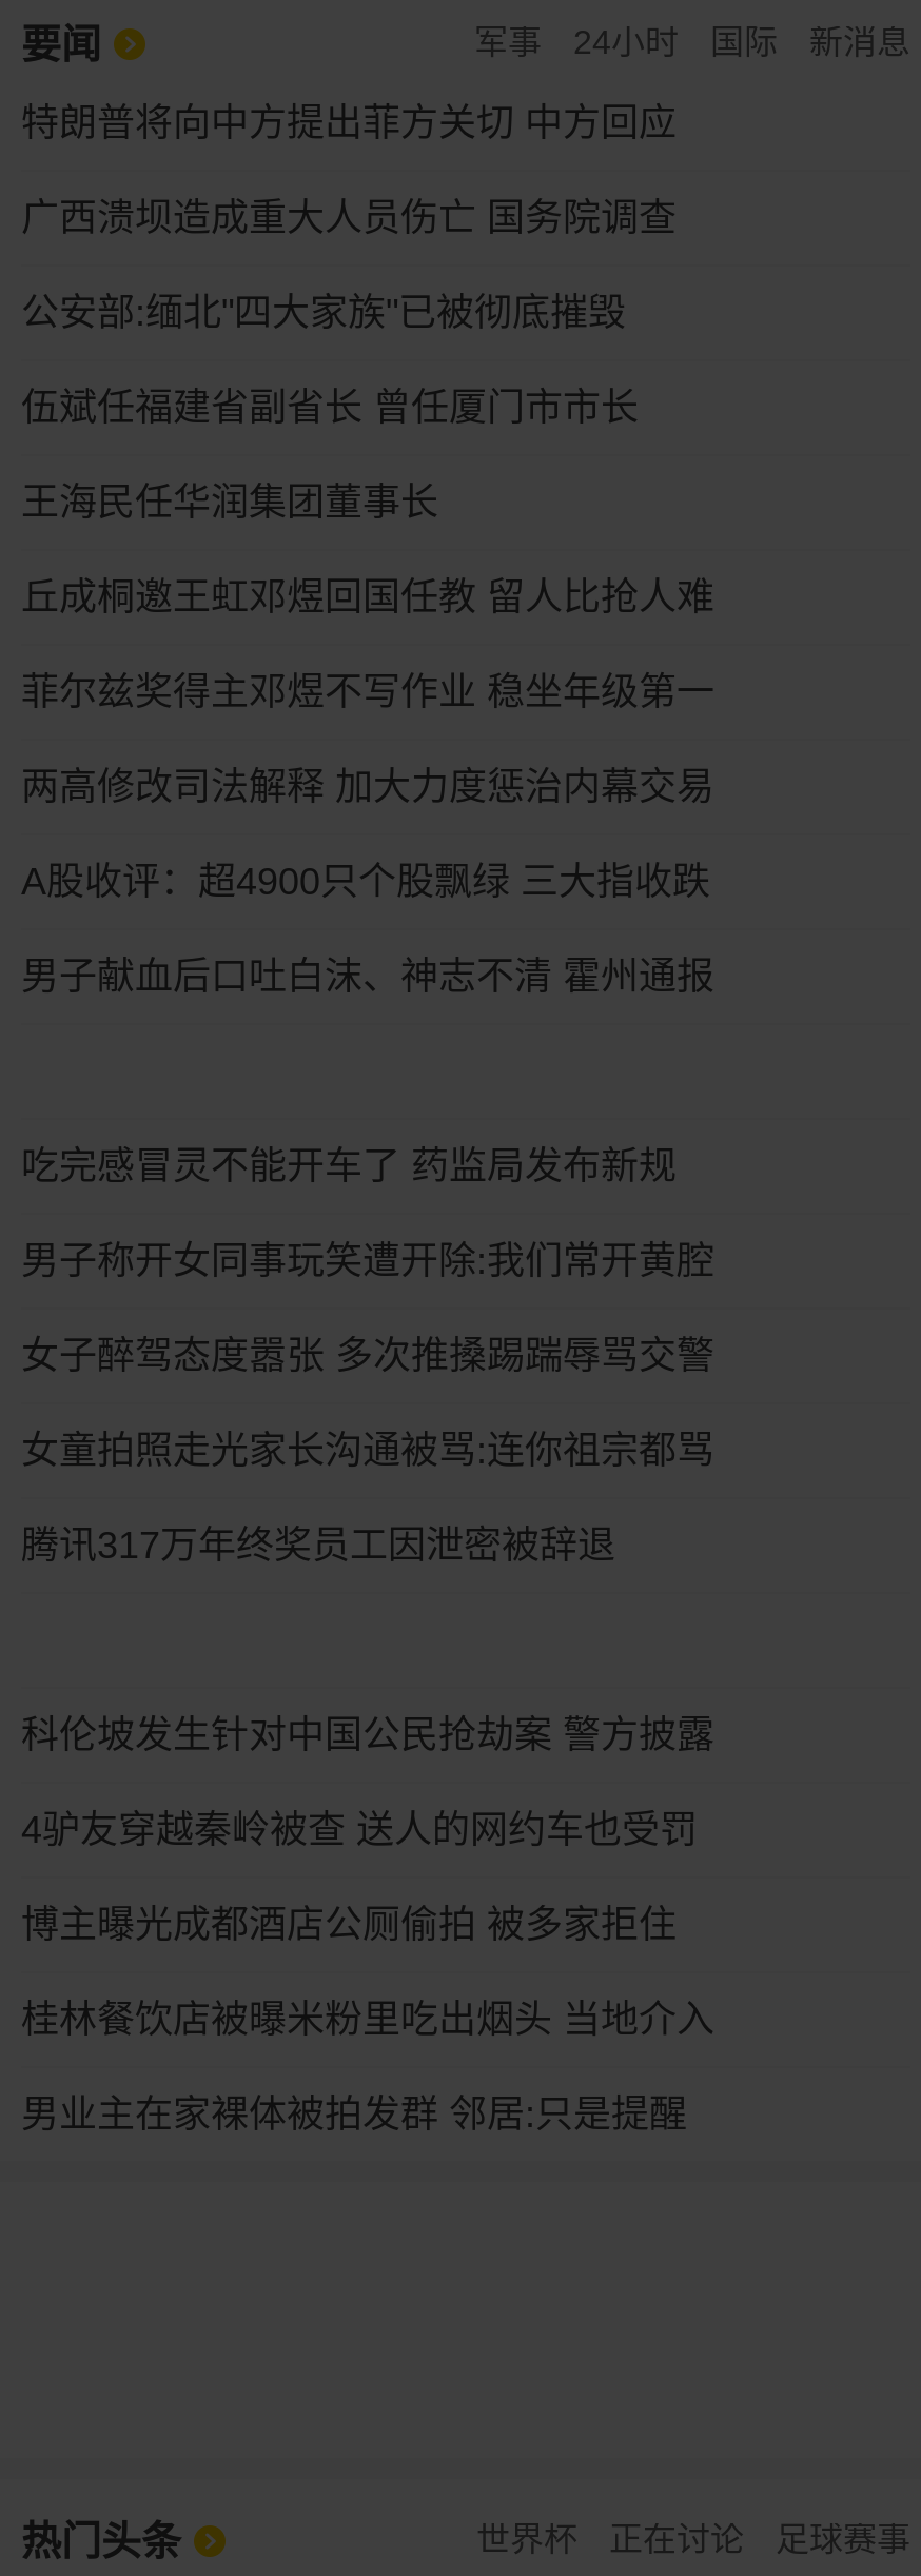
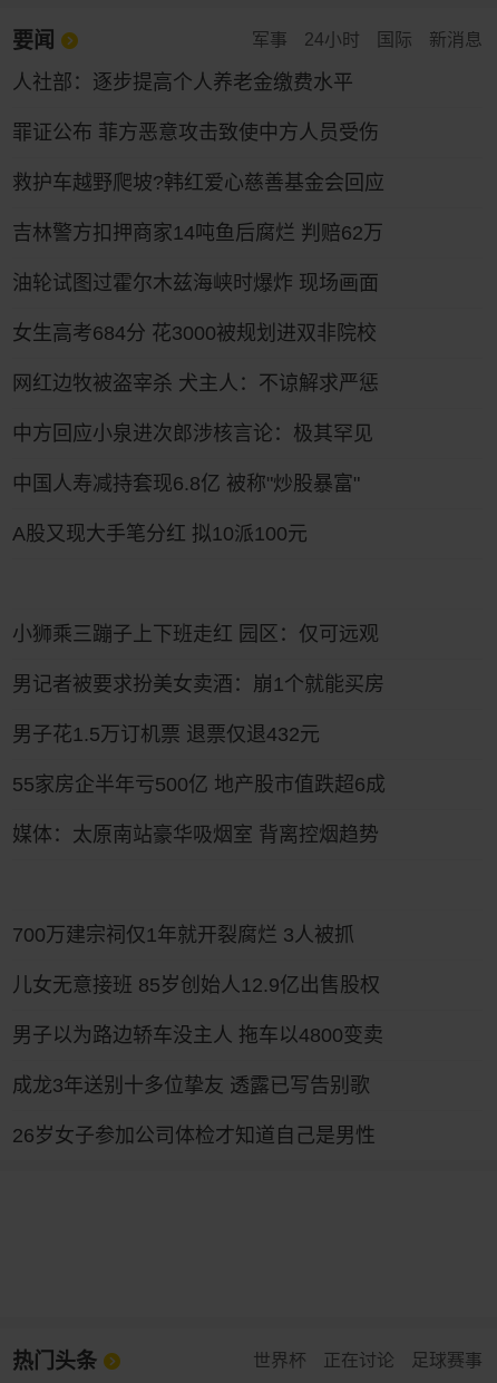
- 特朗普将向中方提出菲方关切 中方回应
+ 人社部：逐步提高个人养老金缴费水平

- 广西溃坝造成重大人员伤亡 国务院调查
+ 罪证公布 菲方恶意攻击致使中方人员受伤

- 公安部:缅北"四大家族"已被彻底摧毁
+ 救护车越野爬坡?韩红爱心慈善基金会回应

- 伍斌任福建省副省长 曾任厦门市市长
+ 吉林警方扣押商家14吨鱼后腐烂 判赔62万

- 王海民任华润集团董事长
+ 油轮试图过霍尔木兹海峡时爆炸 现场画面

- 丘成桐邀王虹邓煜回国任教 留人比抢人难
+ 女生高考684分 花3000被规划进双非院校

- 菲尔兹奖得主邓煜不写作业 稳坐年级第一
+ 网红边牧被盗宰杀 犬主人：不谅解求严惩

- 两高修改司法解释 加大力度惩治内幕交易
+ 中方回应小泉进次郎涉核言论：极其罕见

- A股收评：超4900只个股飘绿 三大指收跌
+ 中国人寿减持套现6.8亿 被称"炒股暴富"

- 男子献血后口吐白沫、神志不清 霍州通报
+ A股又现大手笔分红 拟10派100元

- 吃完感冒灵不能开车了 药监局发布新规
+ 小狮乘三蹦子上下班走红 园区：仅可远观

- 男子称开女同事玩笑遭开除:我们常开黄腔
+ 男记者被要求扮美女卖酒：崩1个就能买房

- 女子醉驾态度嚣张 多次推搡踢踹辱骂交警
+ 男子花1.5万订机票 退票仅退432元

- 女童拍照走光家长沟通被骂:连你祖宗都骂
+ 55家房企半年亏500亿 地产股市值跌超6成

- 腾讯317万年终奖员工因泄密被辞退
+ 媒体：太原南站豪华吸烟室 背离控烟趋势

- 科伦坡发生针对中国公民抢劫案 警方披露
+ 700万建宗祠仅1年就开裂腐烂 3人被抓

- 4驴友穿越秦岭被查 送人的网约车也受罚
+ 儿女无意接班 85岁创始人12.9亿出售股权

- 博主曝光成都酒店公厕偷拍 被多家拒住
+ 男子以为路边轿车没主人 拖车以4800变卖

- 桂林餐饮店被曝米粉里吃出烟头 当地介入
+ 成龙3年送别十多位挚友 透露已写告别歌

- 男业主在家裸体被拍发群 邻居:只是提醒
+ 26岁女子参加公司体检才知道自己是男性
